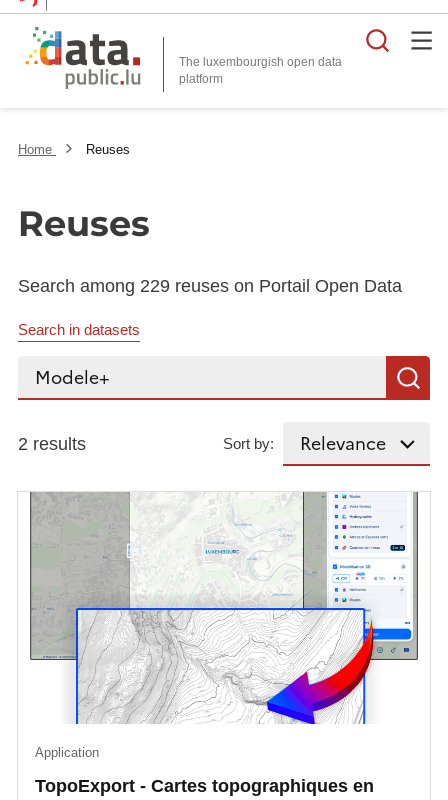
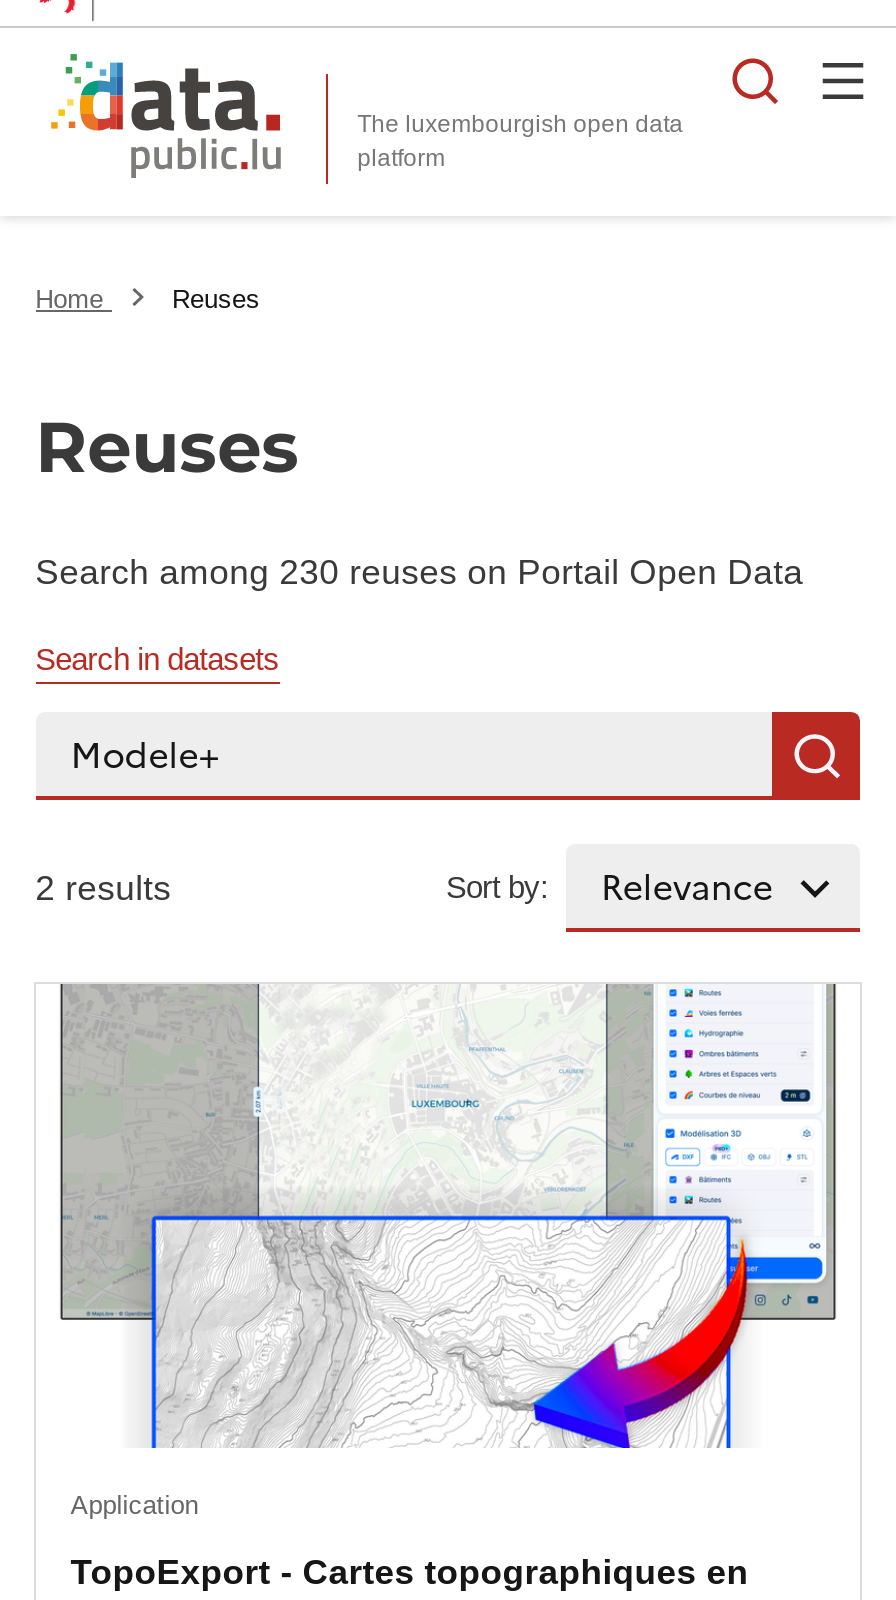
- Search among 229 reuses on Portail Open Data
+ Search among 230 reuses on Portail Open Data
